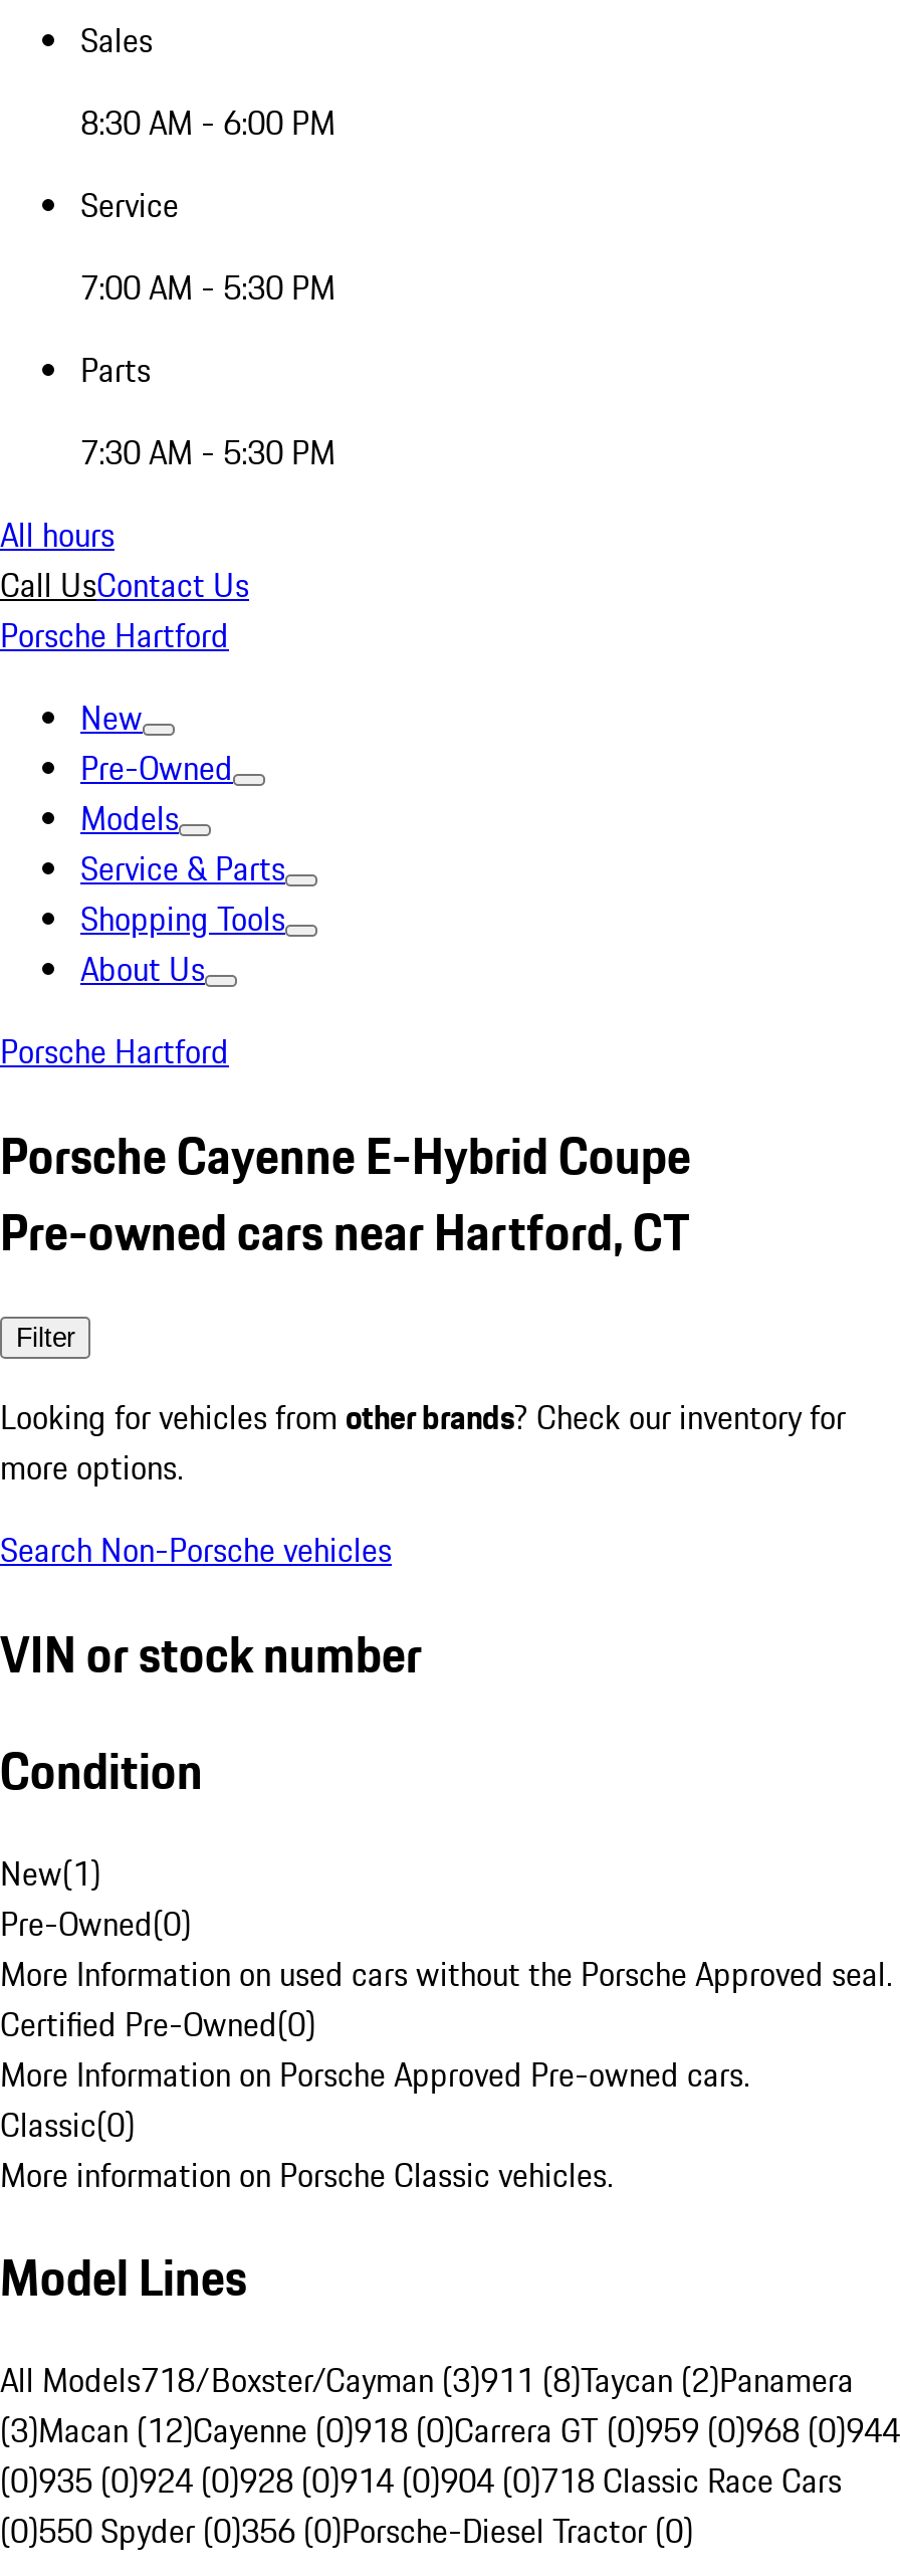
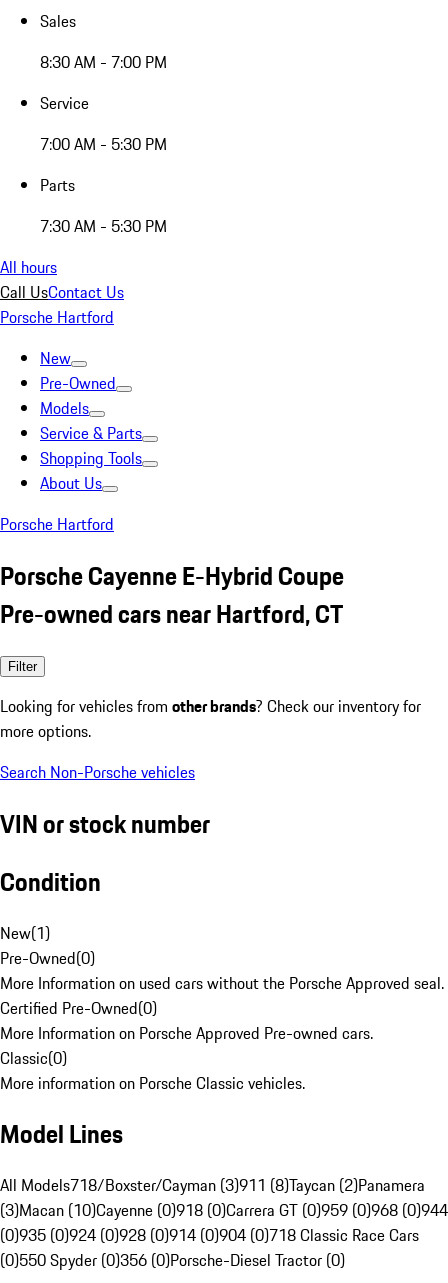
- 8:30 AM - 6:00 PM
+ 8:30 AM - 7:00 PM

- (3)Macan (12)Cayenne (0)918 (0)Carrera GT (0)959 (0)968 (0)944
+ (3)Macan (10)Cayenne (0)918 (0)Carrera GT (0)959 (0)968 (0)944
